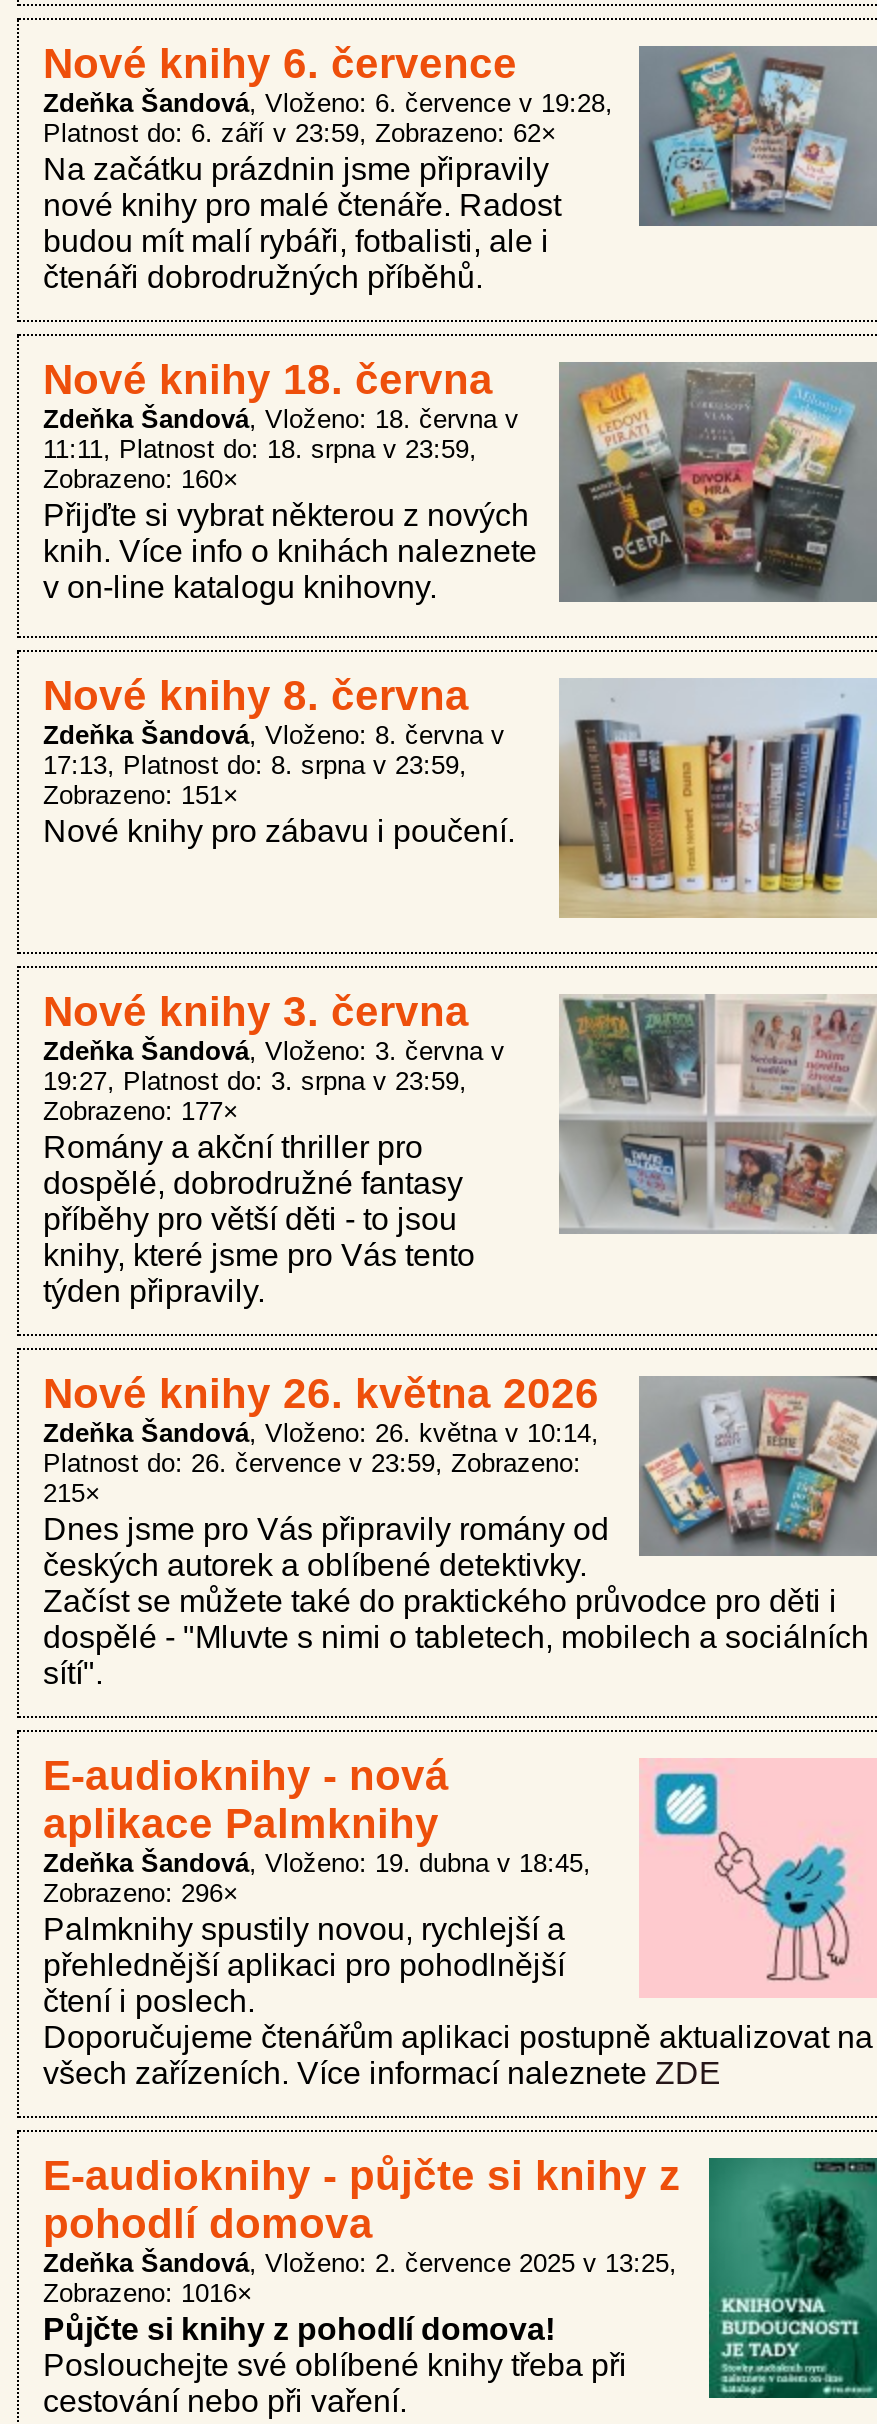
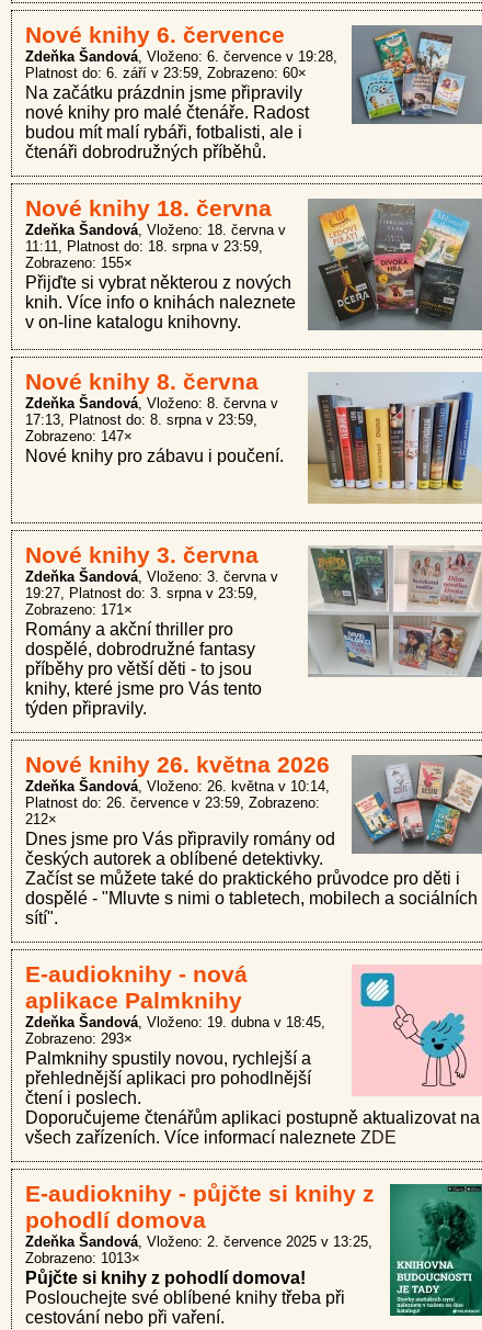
- Platnost do: 6. září v 23:59 Zobrazeno: 62×
+ Platnost do: 6. září v 23:59 Zobrazeno: 60×

- Zobrazeno: 160×
+ Zobrazeno: 155×

- Zobrazeno: 151×
+ Zobrazeno: 147×

- Zobrazeno: 177×
+ Zobrazeno: 171×

- 215×
+ 212×

- Zobrazeno: 296×
+ Zobrazeno: 293×

- Zobrazeno: 1016×
+ Zobrazeno: 1013×
